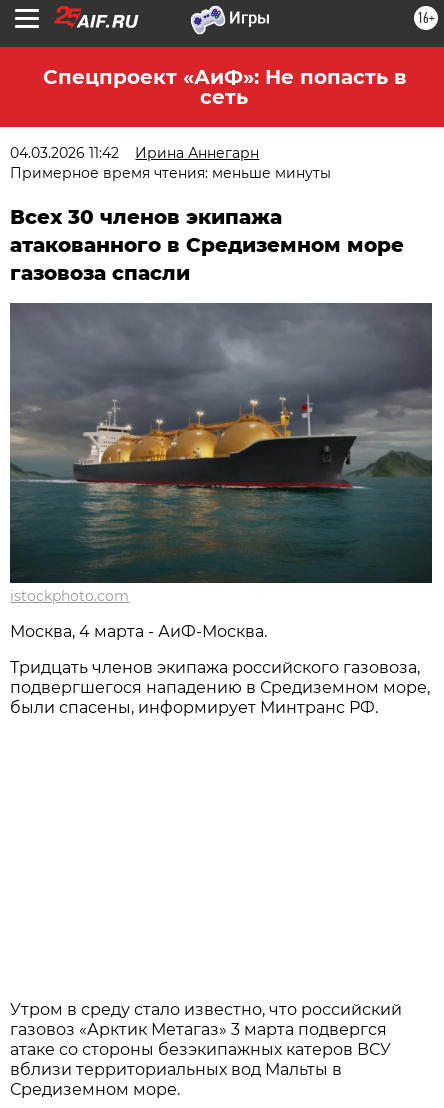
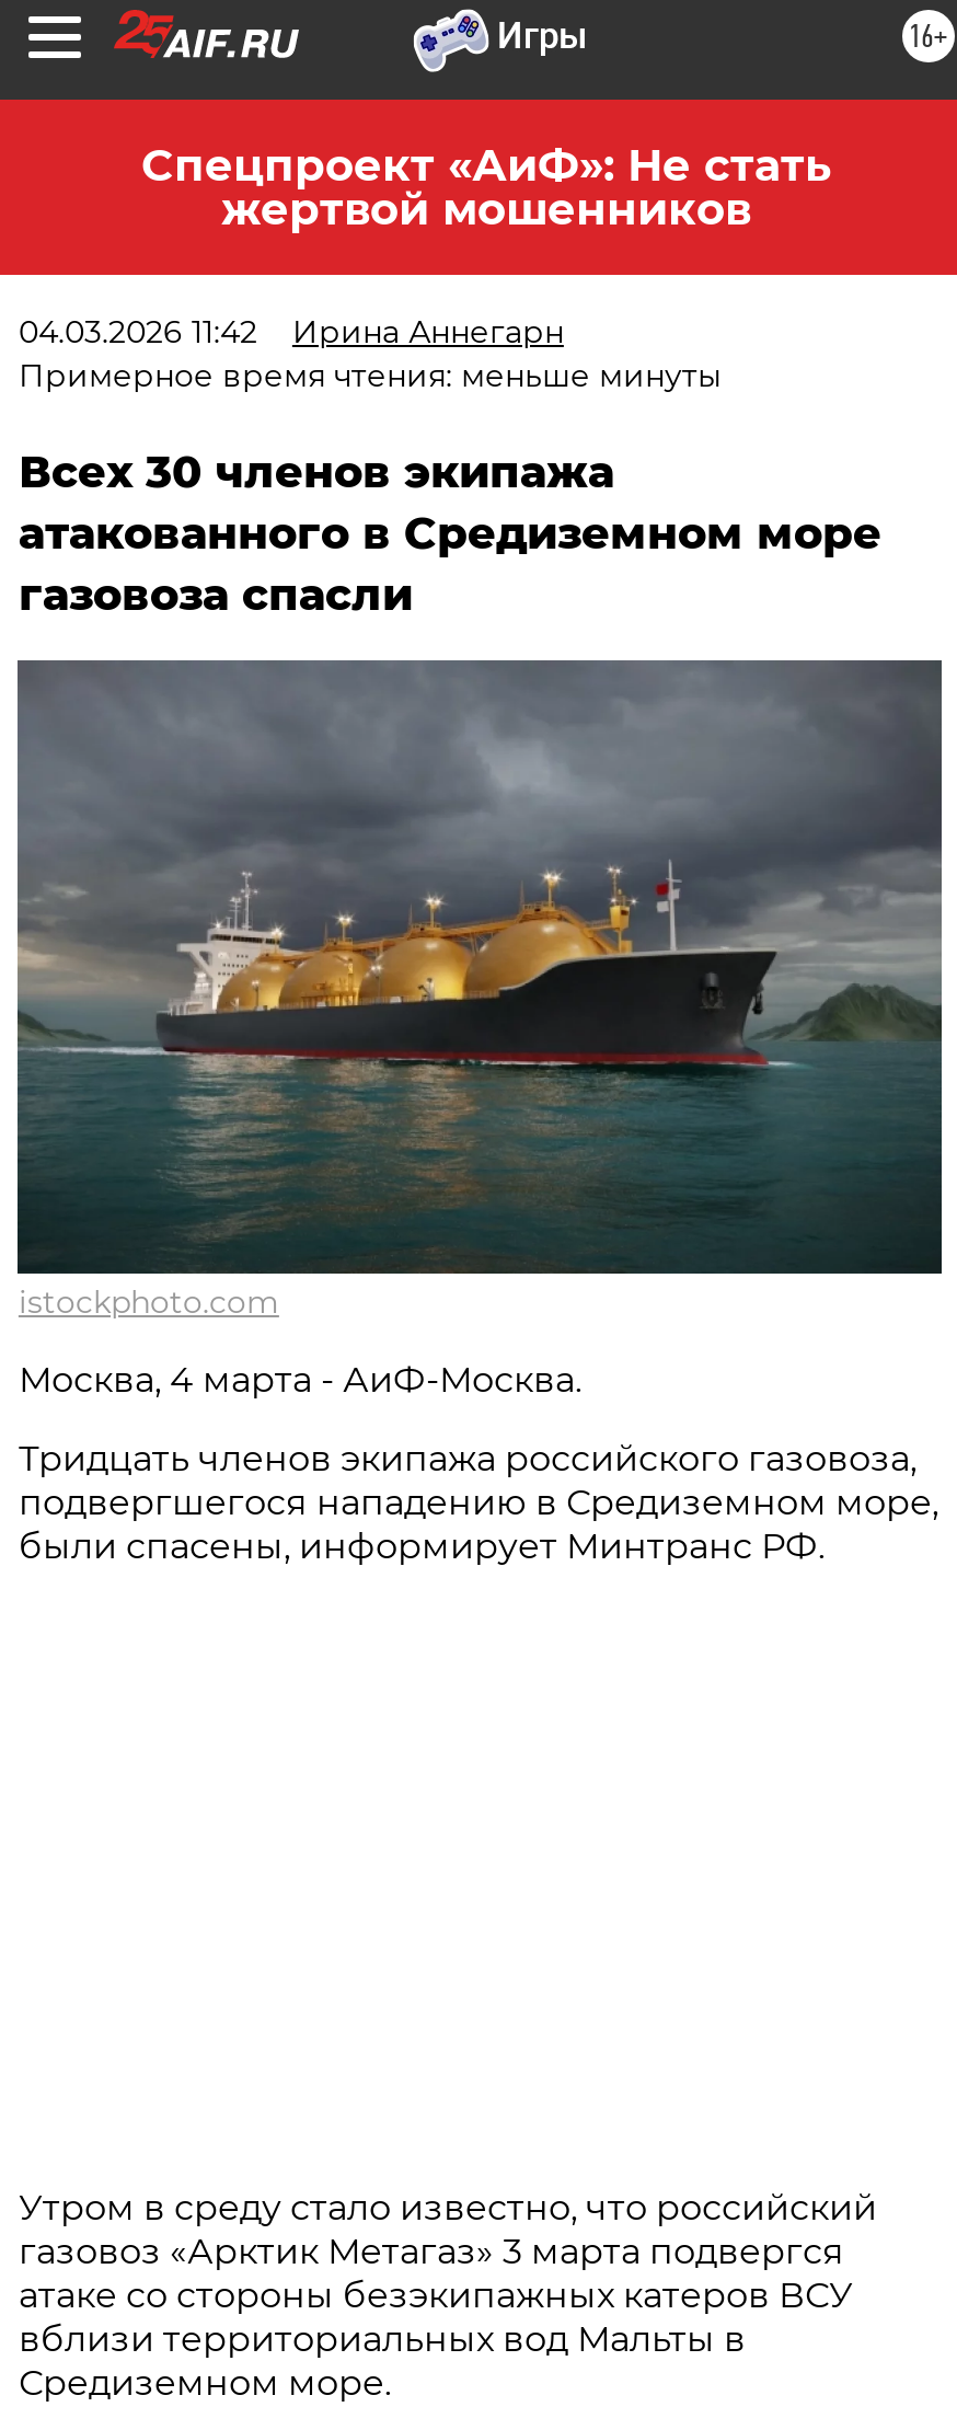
- Спецпроект «АиФ»: Не попасть в
- сеть
+ Спецпроект «АиФ»: Не стать
+ жертвой мошенников
